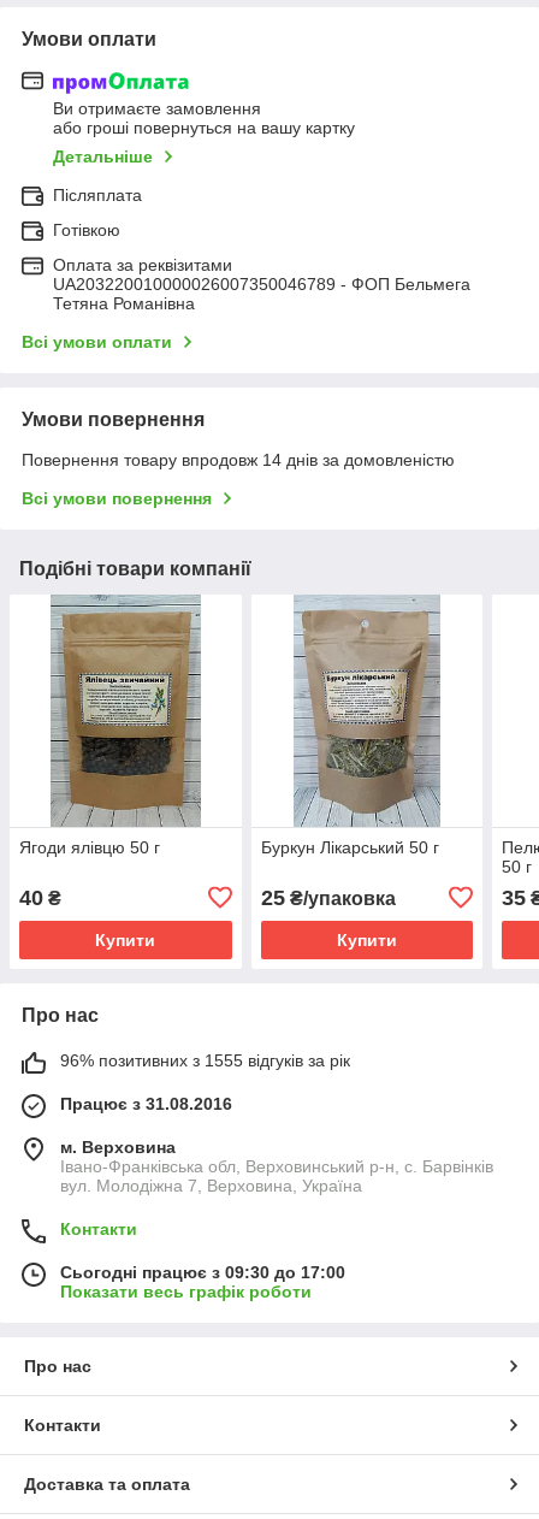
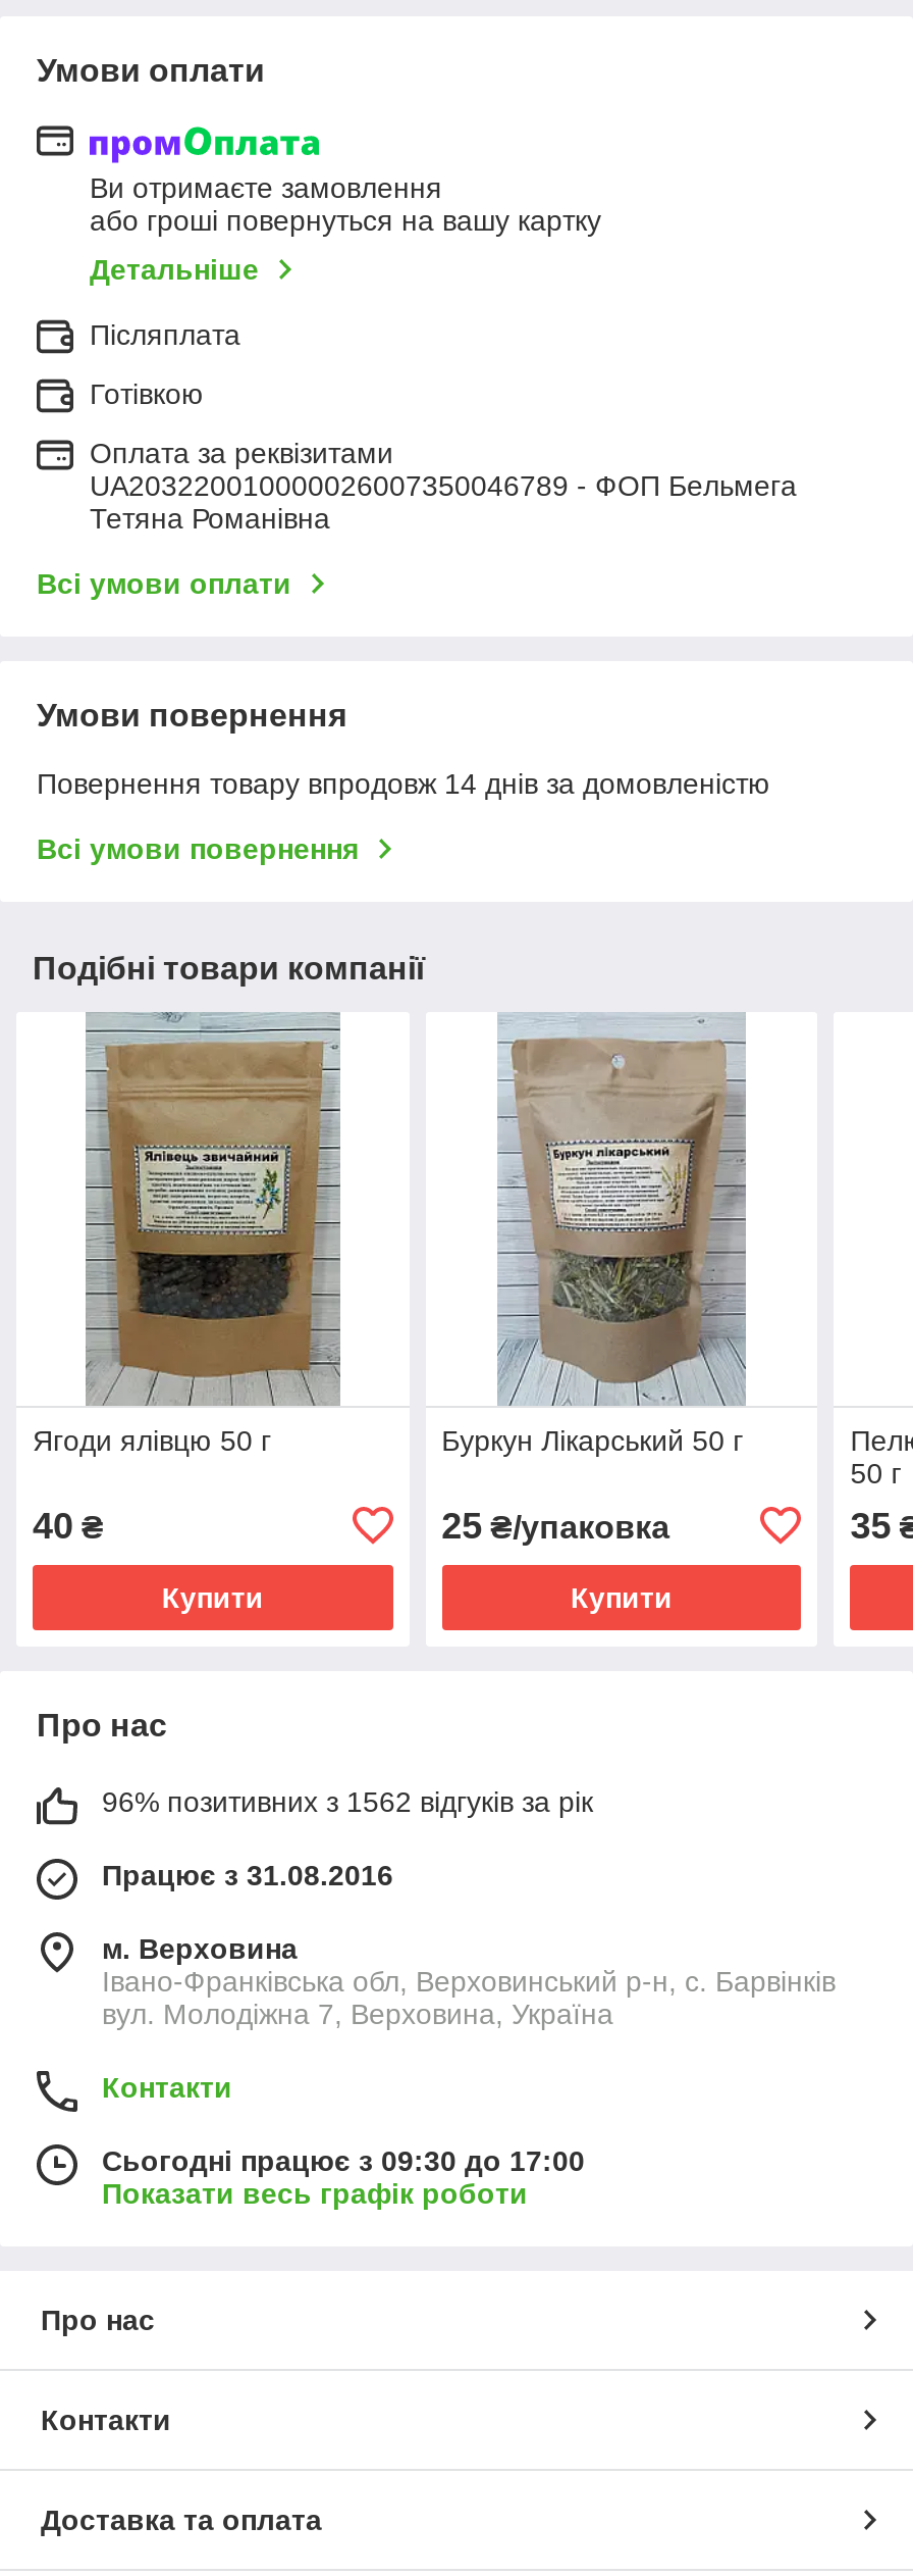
- 96% позитивних з 1555 відгуків за рік
+ 96% позитивних з 1562 відгуків за рік
